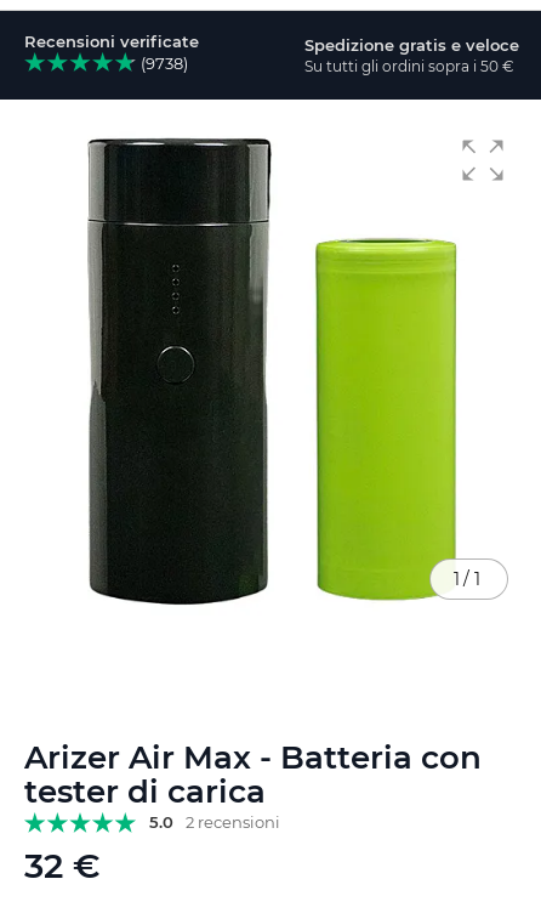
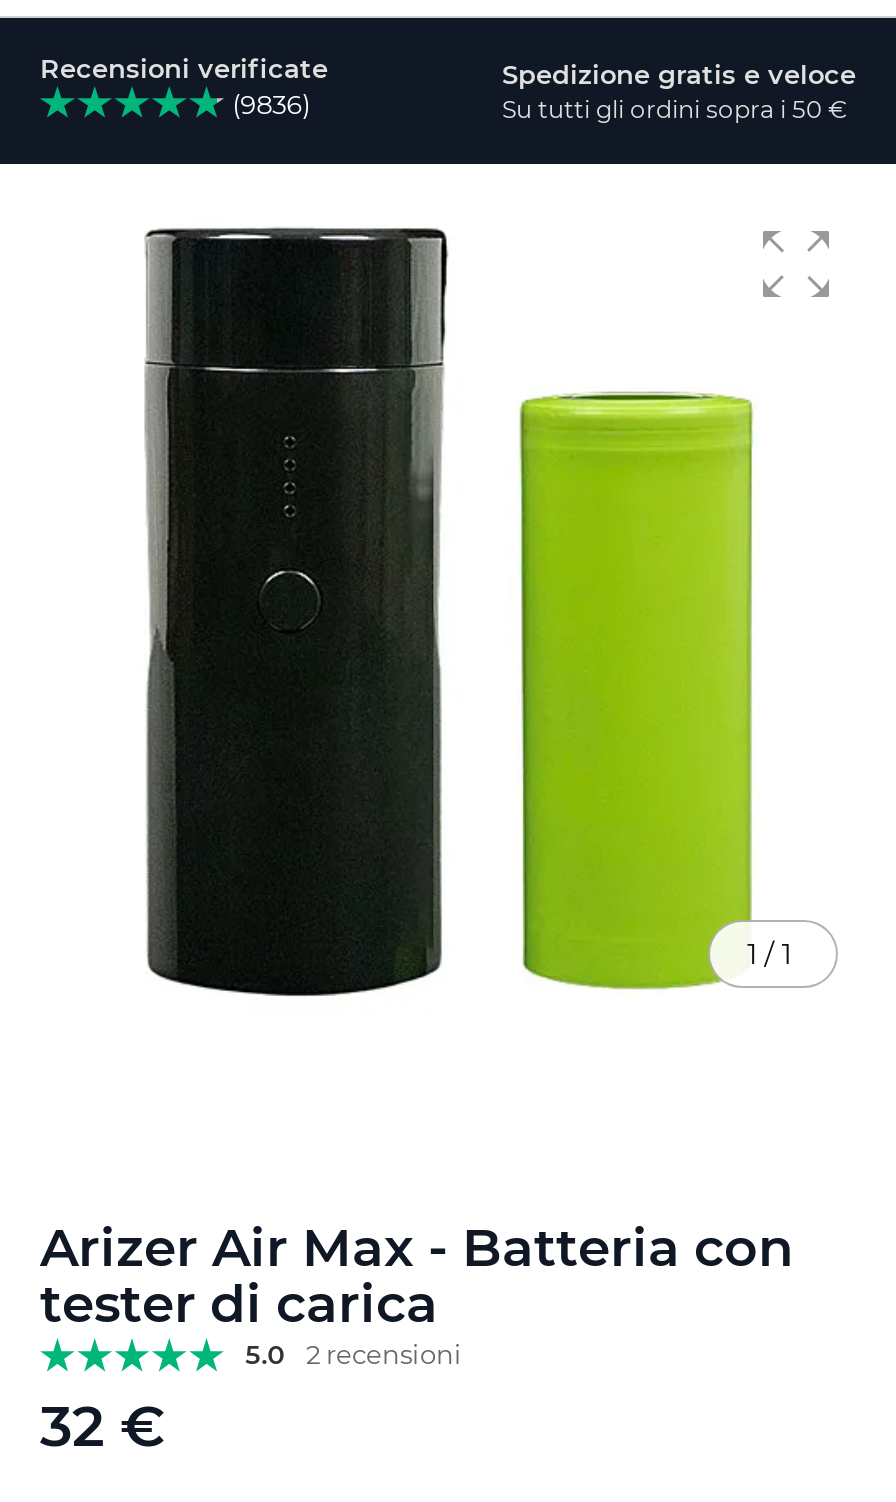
- (9738)
+ (9836)
